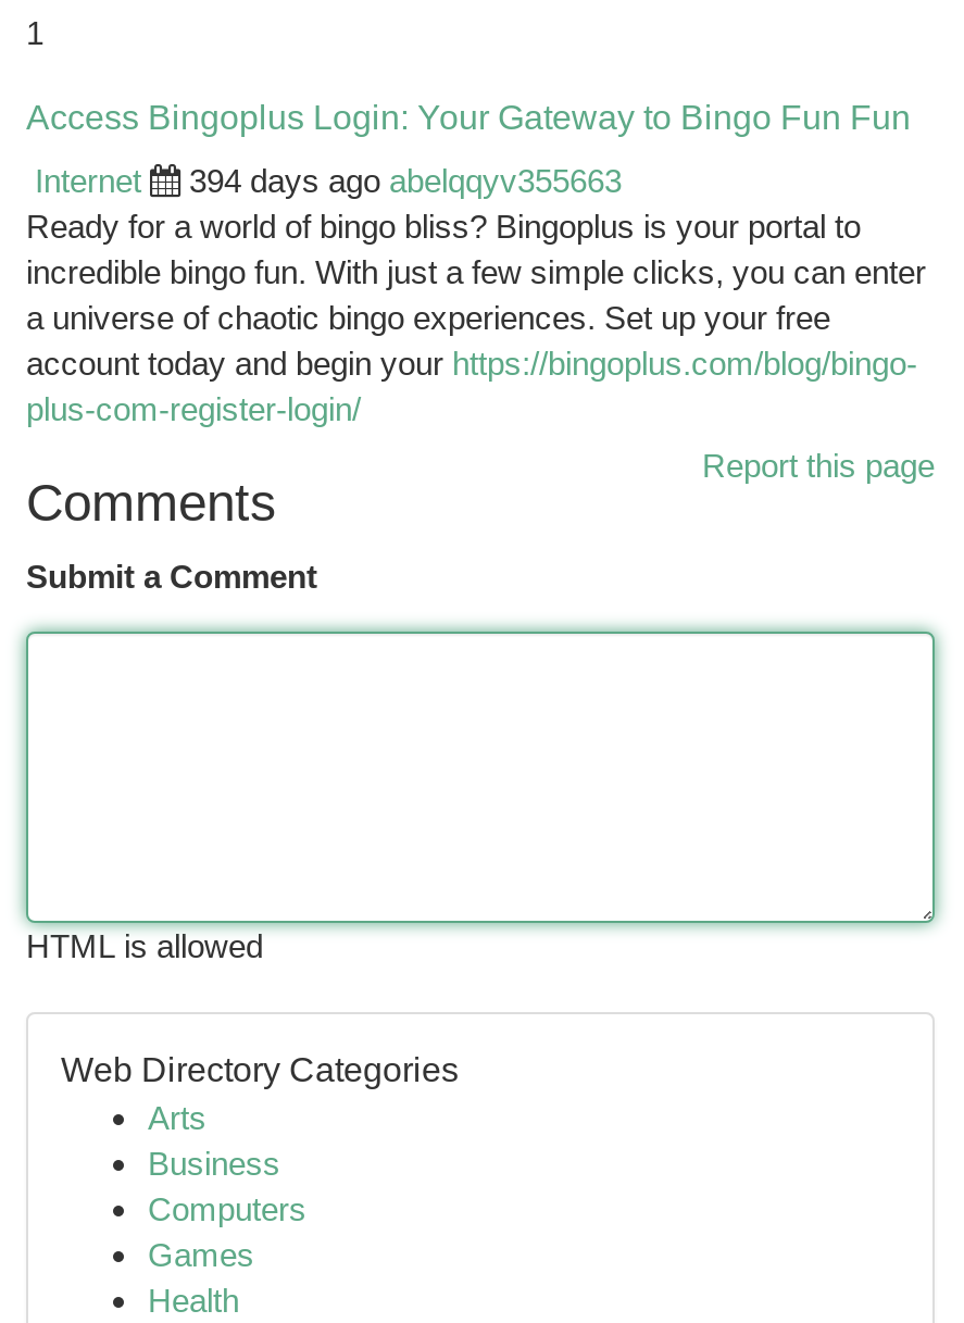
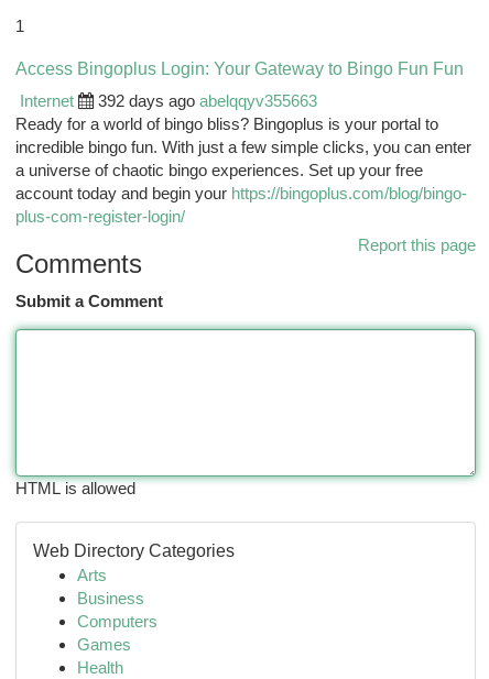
- 394 days ago abelqqyv355663
+ 392 days ago abelqqyv355663
